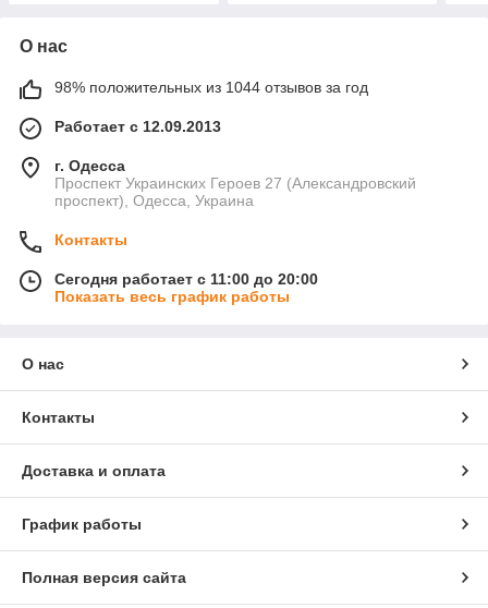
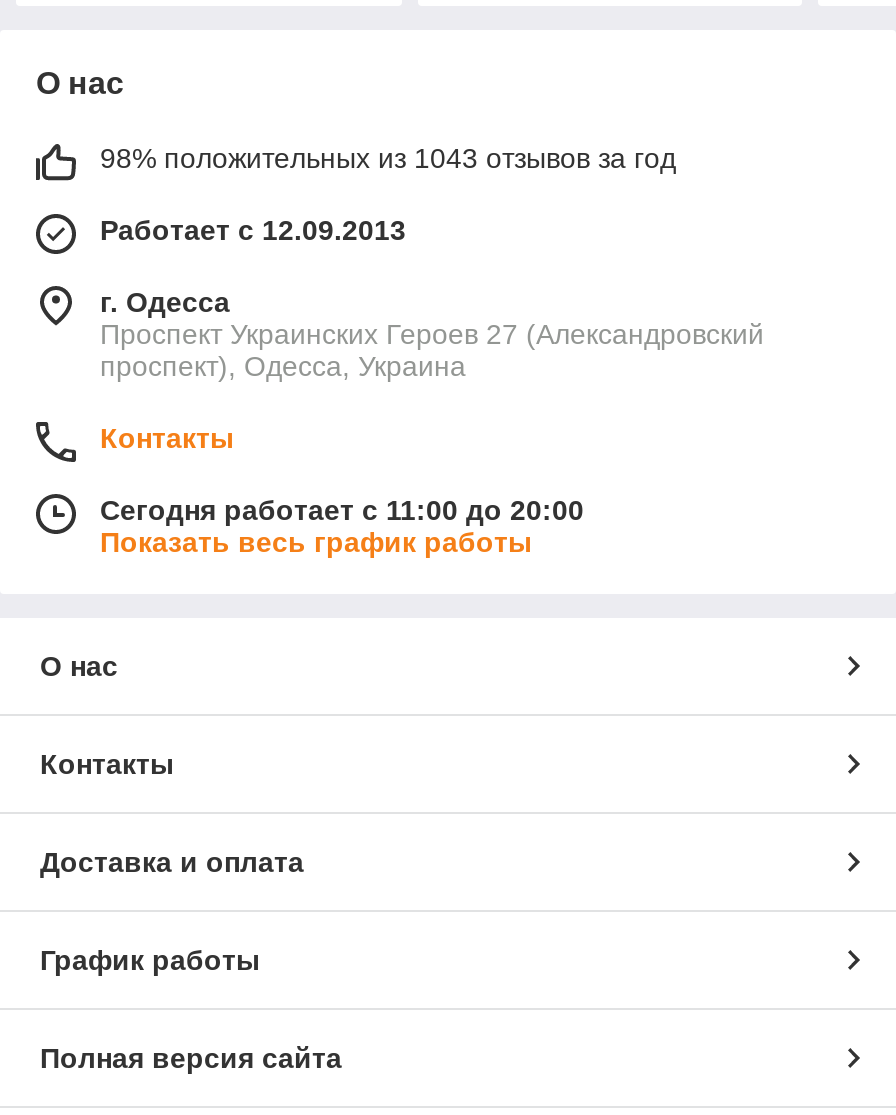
- 98% положительных из 1044 отзывов за год
+ 98% положительных из 1043 отзывов за год
